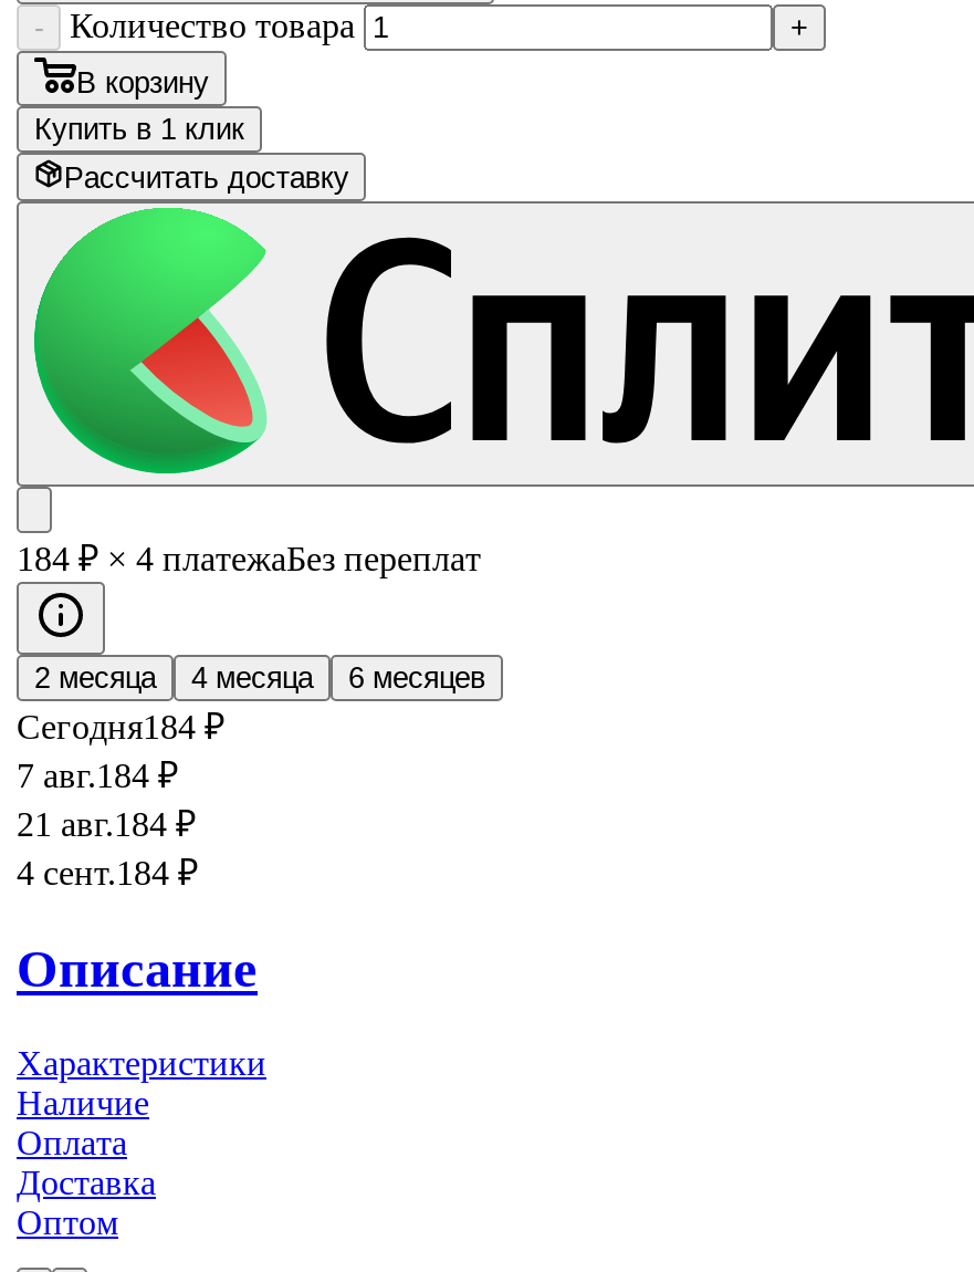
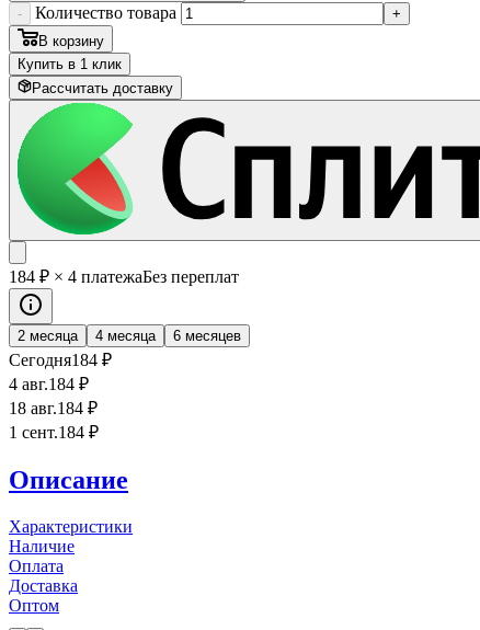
- 7 авг.184 ₽
+ 4 авг.184 ₽

- 21 авг.184 ₽
+ 18 авг.184 ₽

- 4 сент.184 ₽
+ 1 сент.184 ₽
